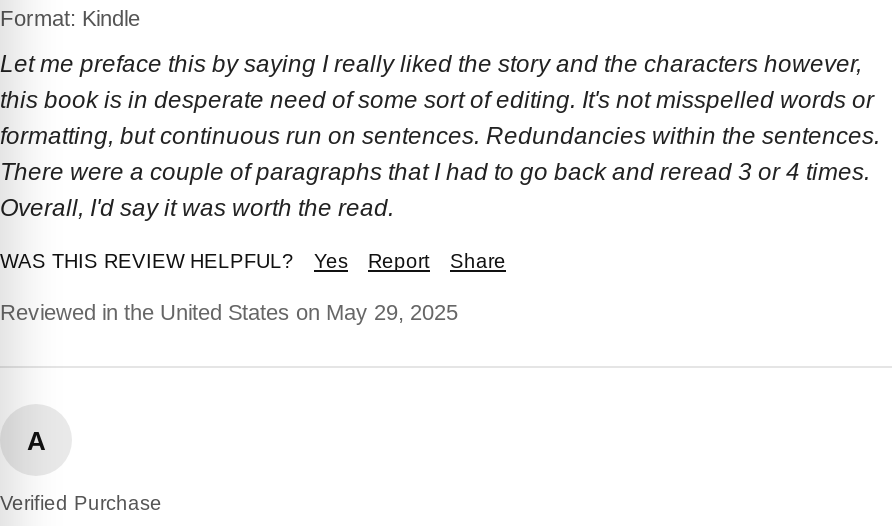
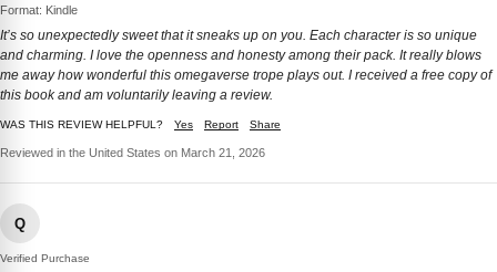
- Let me preface this by saying I really liked the story and the characters however,
- this book is in desperate need of some sort of editing. It's not misspelled words or
- formatting, but continuous run on sentences. Redundancies within the sentences.
- There were a couple of paragraphs that I had to go back and reread 3 or 4 times.
- Overall, I'd say it was worth the read.
+ It’s so unexpectedly sweet that it sneaks up on you. Each character is so unique
+ and charming. I love the openness and honesty among their pack. It really blows
+ me away how wonderful this omegaverse trope plays out. I received a free copy of
+ this book and am voluntarily leaving a review.

- Reviewed in the United States on May 29, 2025
+ Reviewed in the United States on March 21, 2026

- A
+ Q
